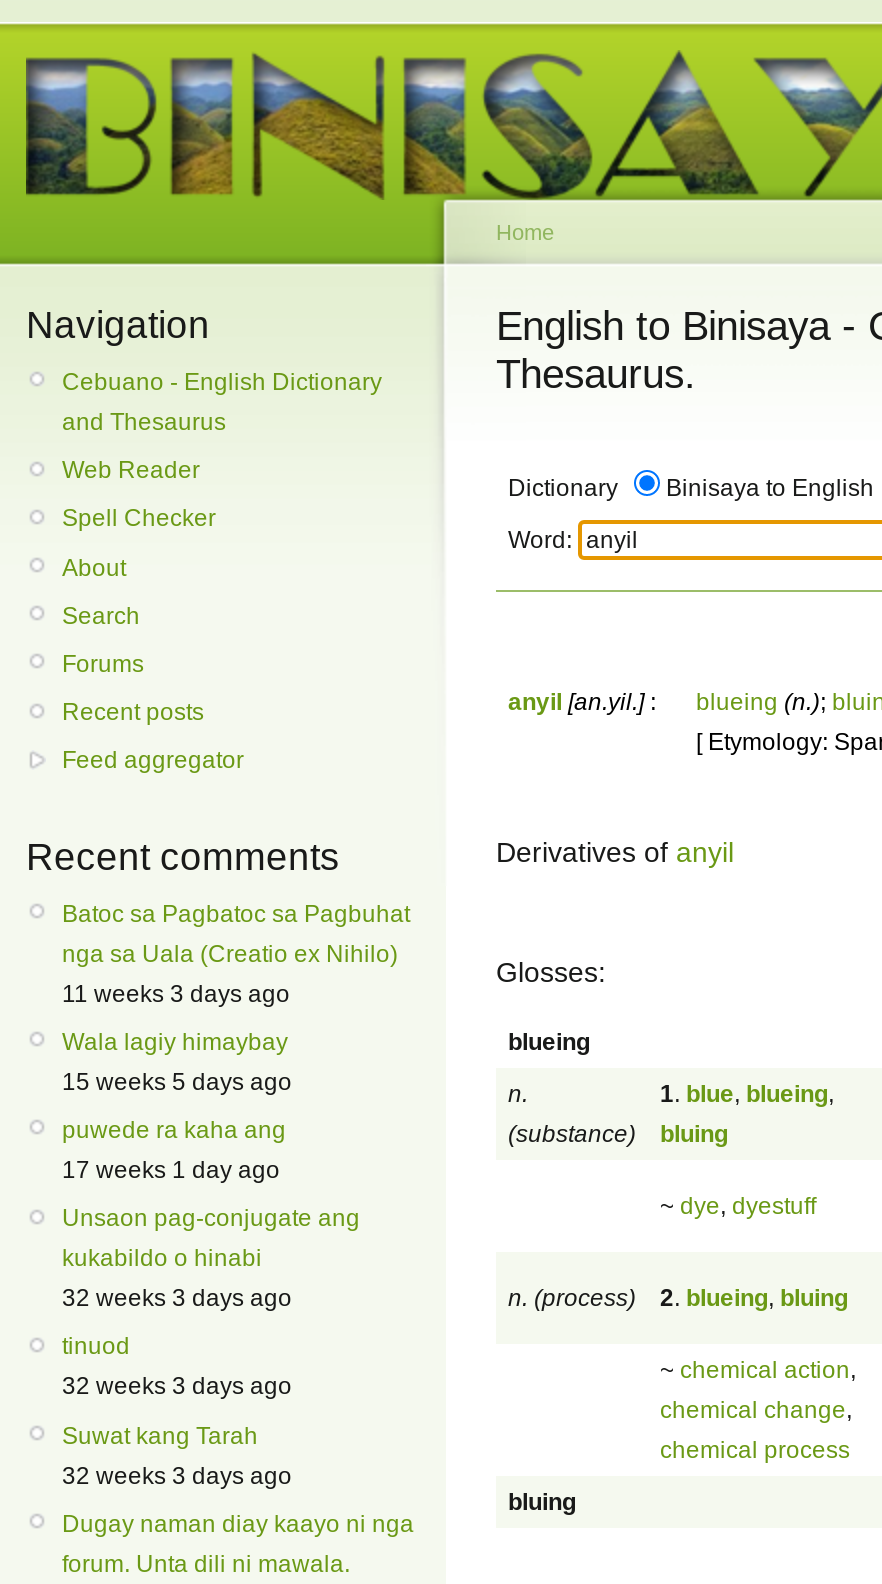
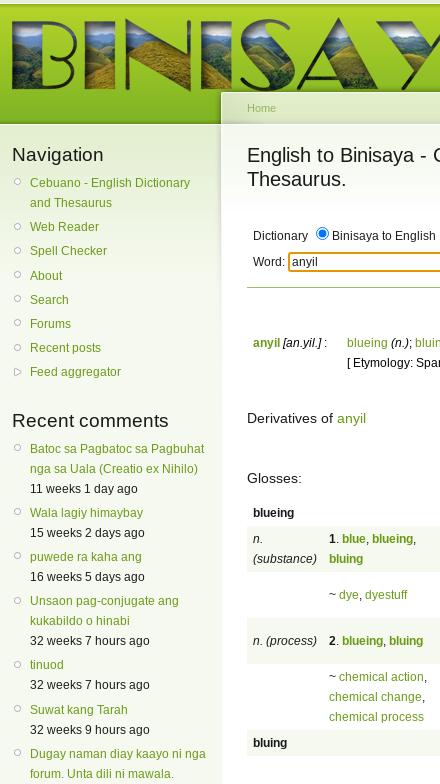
- 11 weeks 3 days ago
+ 11 weeks 1 day ago

- 15 weeks 5 days ago
+ 15 weeks 2 days ago

- 17 weeks 1 day ago
+ 16 weeks 5 days ago

- 32 weeks 3 days ago
+ 32 weeks 7 hours ago

- 32 weeks 3 days ago
+ 32 weeks 7 hours ago

- 32 weeks 3 days ago
+ 32 weeks 9 hours ago
